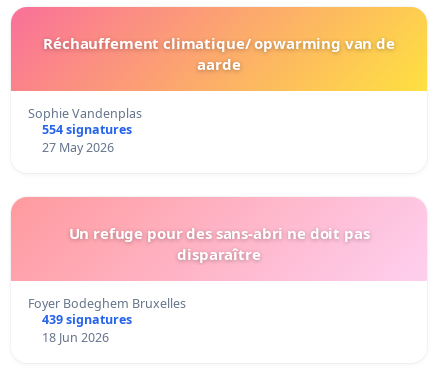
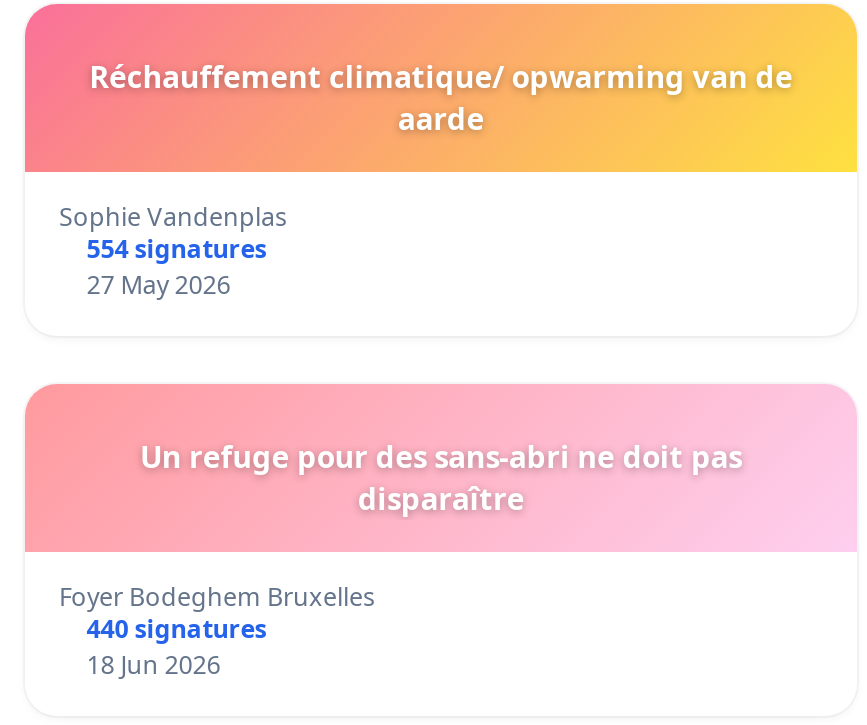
- 439 signatures
+ 440 signatures
